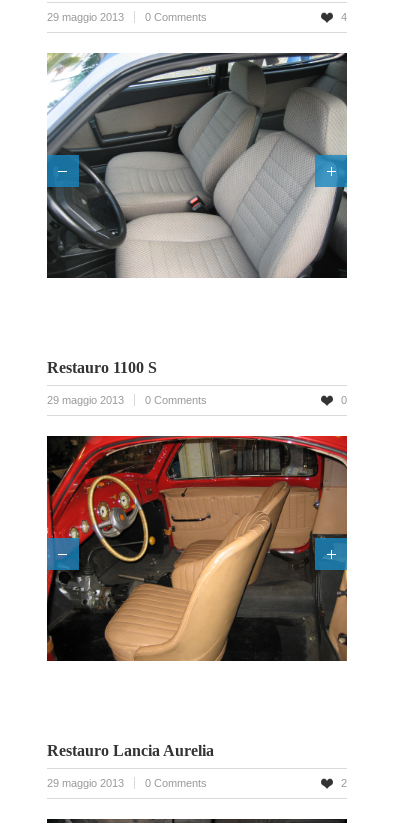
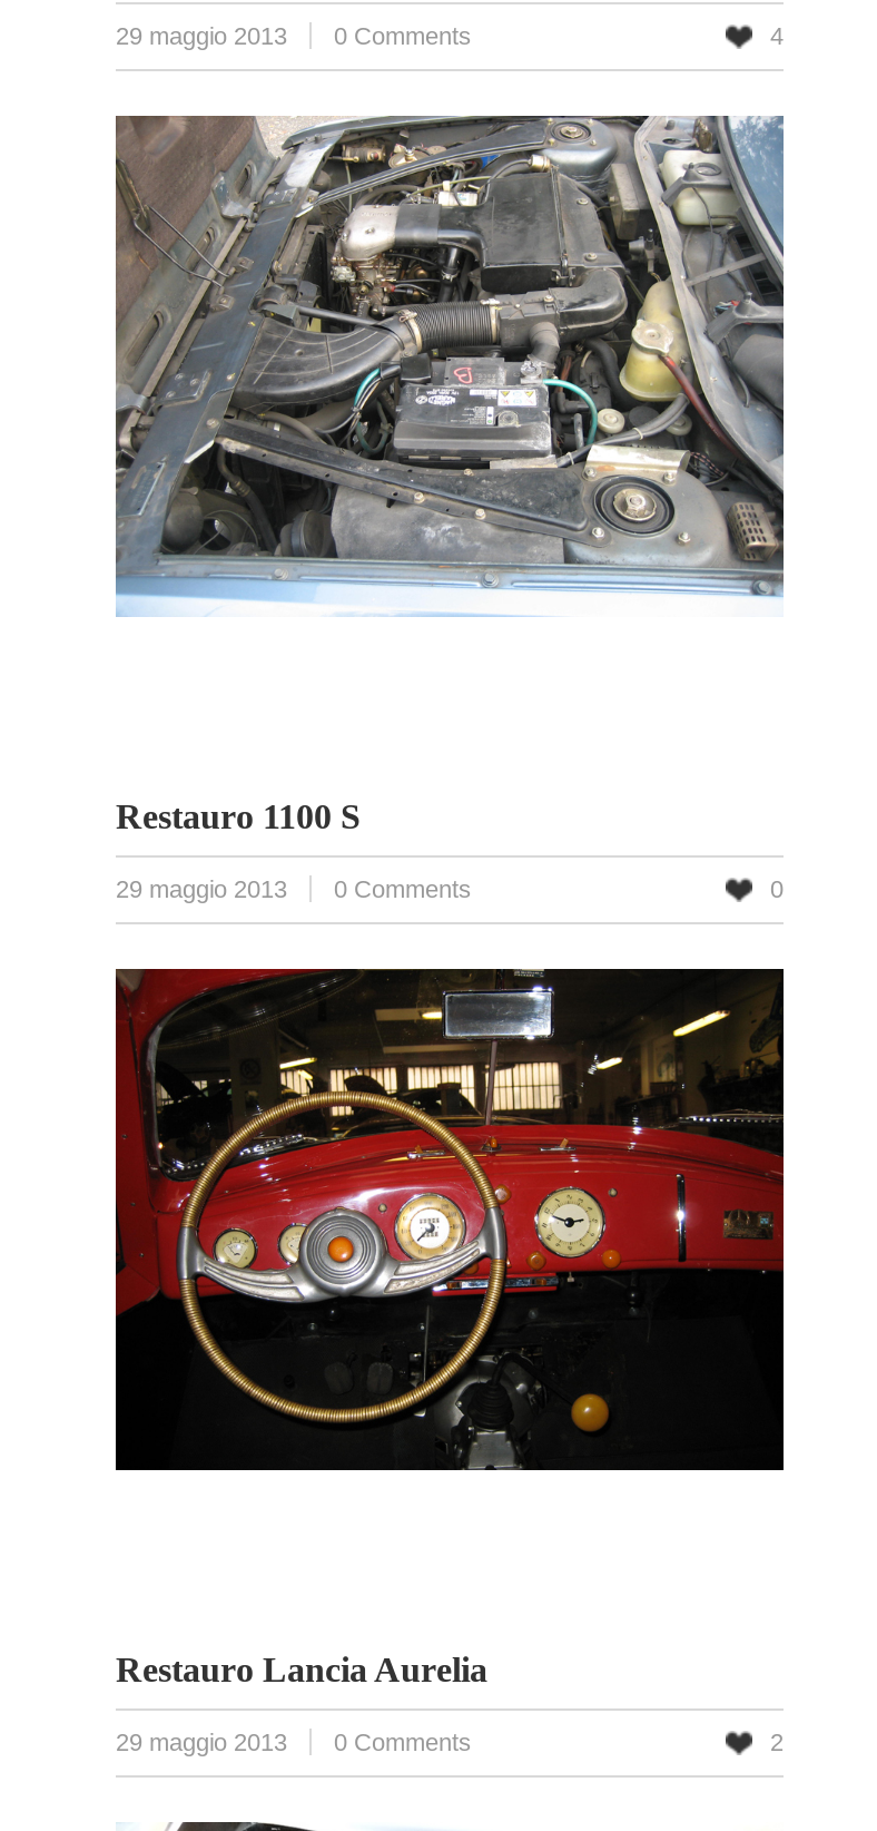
- [image]
+ [image]

- [image]
+ [image]
